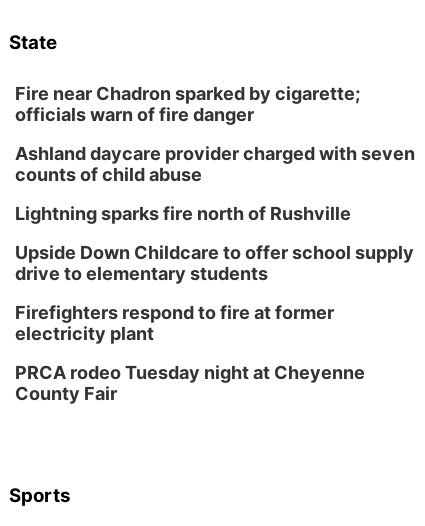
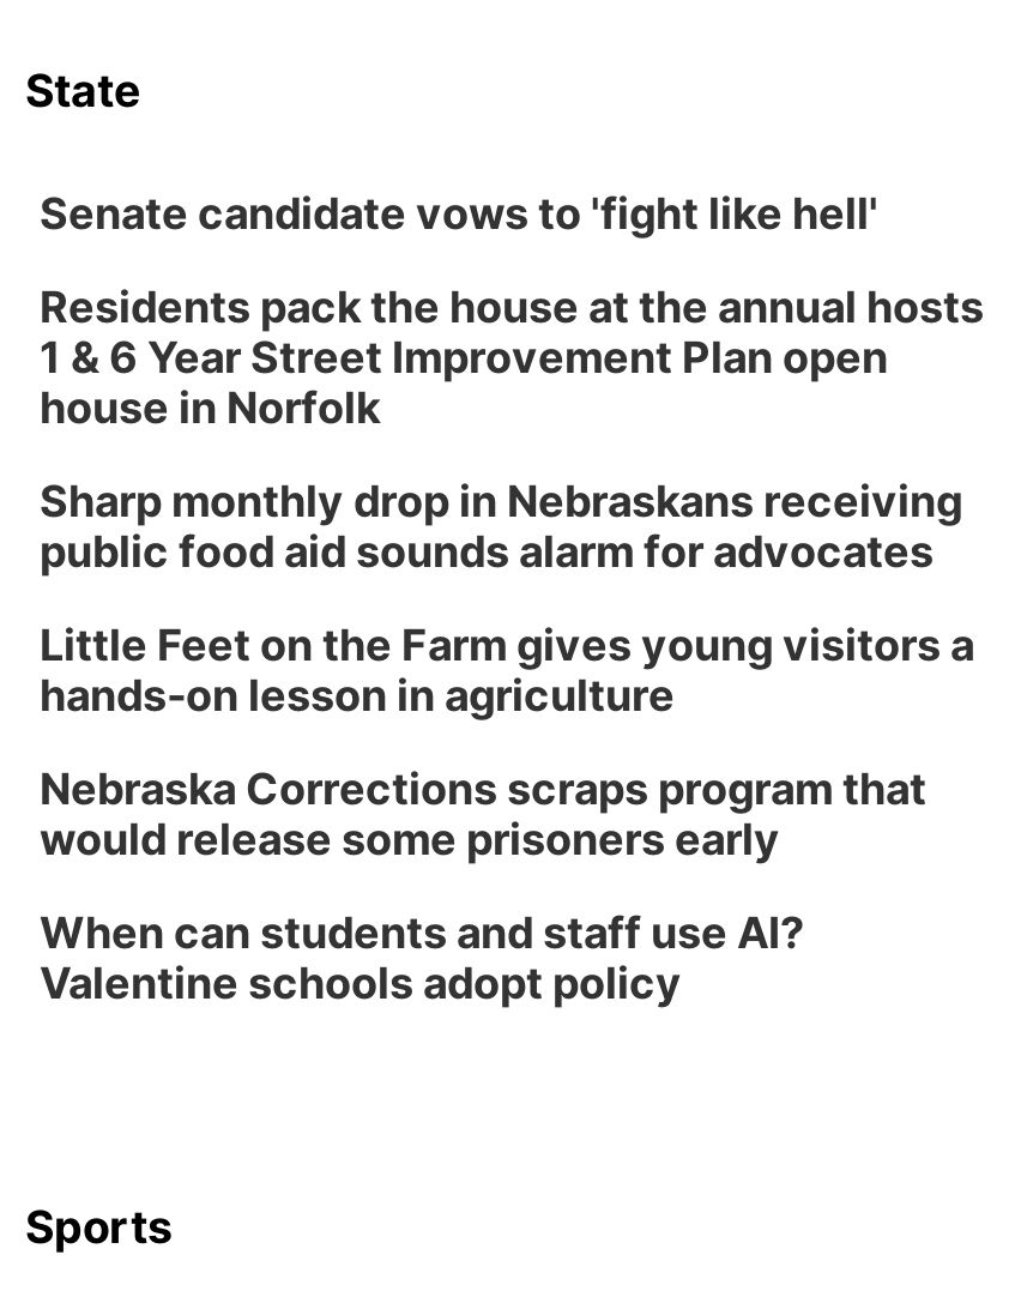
- Fire near Chadron sparked by cigarette;
- officials warn of fire danger
+ Senate candidate vows to 'fight like hell'

- Ashland daycare provider charged with seven
- counts of child abuse
+ Residents pack the house at the annual hosts
+ 1 & 6 Year Street Improvement Plan open
+ house in Norfolk

- Lightning sparks fire north of Rushville
+ Sharp monthly drop in Nebraskans receiving
+ public food aid sounds alarm for advocates

- Upside Down Childcare to offer school supply
- drive to elementary students
+ Little Feet on the Farm gives young visitors a
+ hands-on lesson in agriculture

- Firefighters respond to fire at former
- electricity plant
+ Nebraska Corrections scraps program that
+ would release some prisoners early

- PRCA rodeo Tuesday night at Cheyenne
- County Fair
+ When can students and staff use AI?
+ Valentine schools adopt policy
